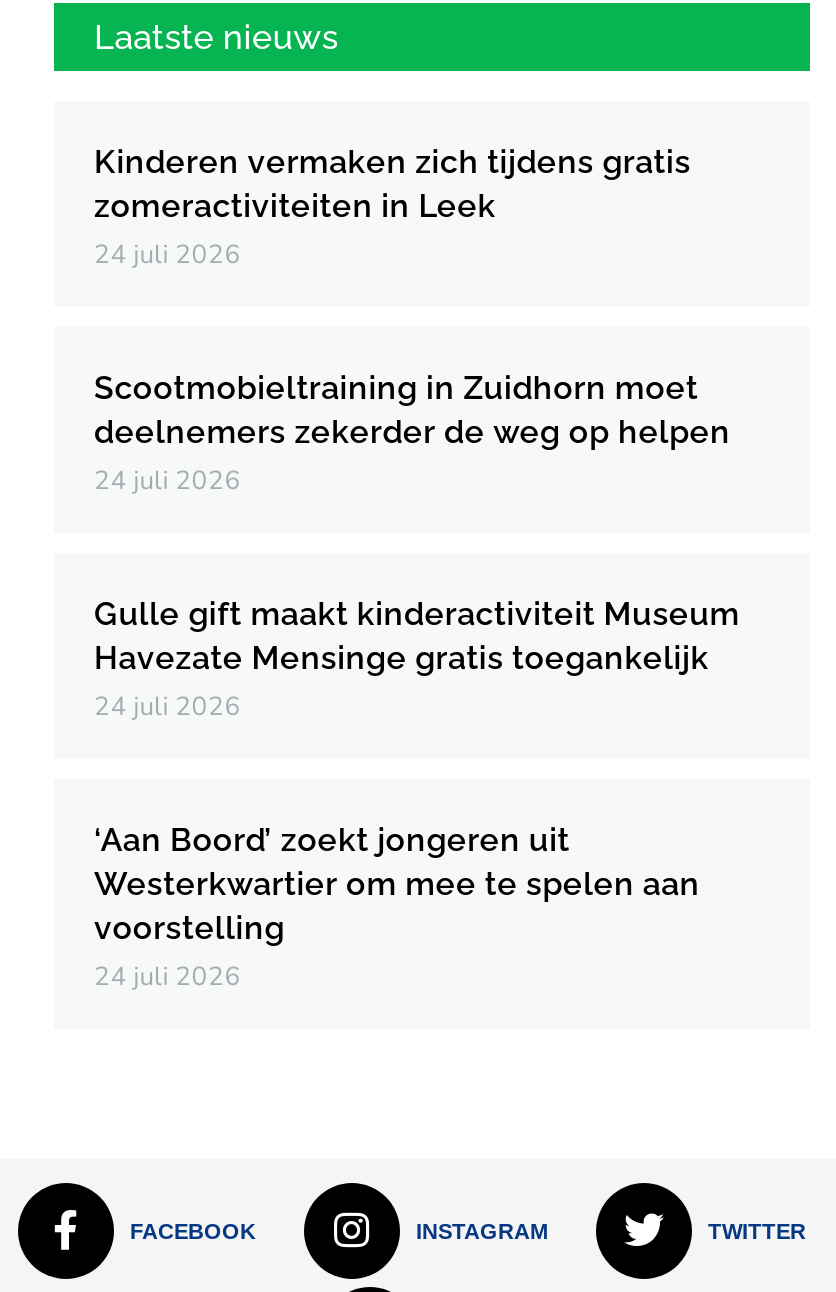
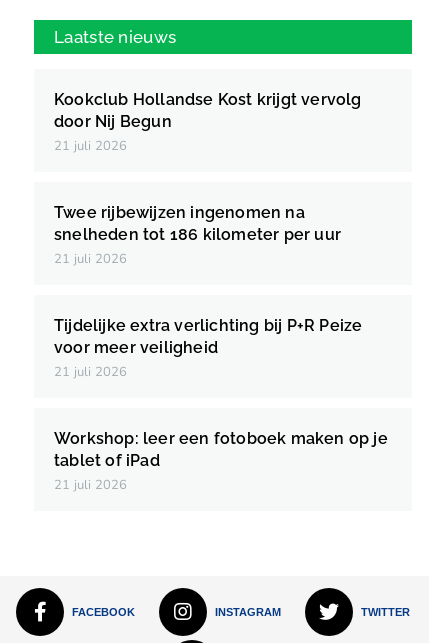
- Kinderen vermaken zich tijdens gratis
- zomeractiviteiten in Leek
- 24 juli 2026
+ Kookclub Hollandse Kost krijgt vervolg
+ door Nij Begun
+ 21 juli 2026

- Scootmobieltraining in Zuidhorn moet
- deelnemers zekerder de weg op helpen
- 24 juli 2026
+ Twee rijbewijzen ingenomen na
+ snelheden tot 186 kilometer per uur
+ 21 juli 2026

- Gulle gift maakt kinderactiviteit Museum
- Havezate Mensinge gratis toegankelijk
- 24 juli 2026
+ Tijdelijke extra verlichting bij P+R Peize
+ voor meer veiligheid
+ 21 juli 2026

- ‘Aan Boord’ zoekt jongeren uit
- Westerkwartier om mee te spelen aan
- voorstelling
- 24 juli 2026
+ Workshop: leer een fotoboek maken op je
+ tablet of iPad
+ 21 juli 2026
